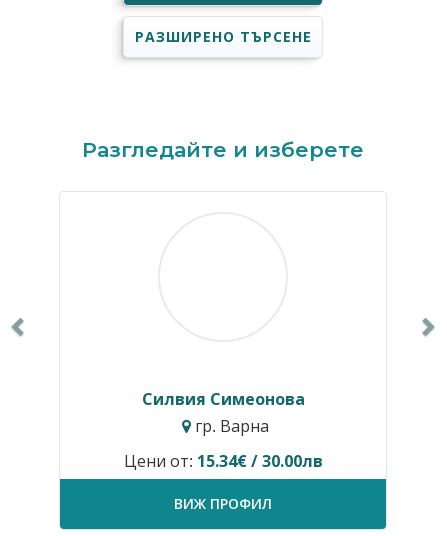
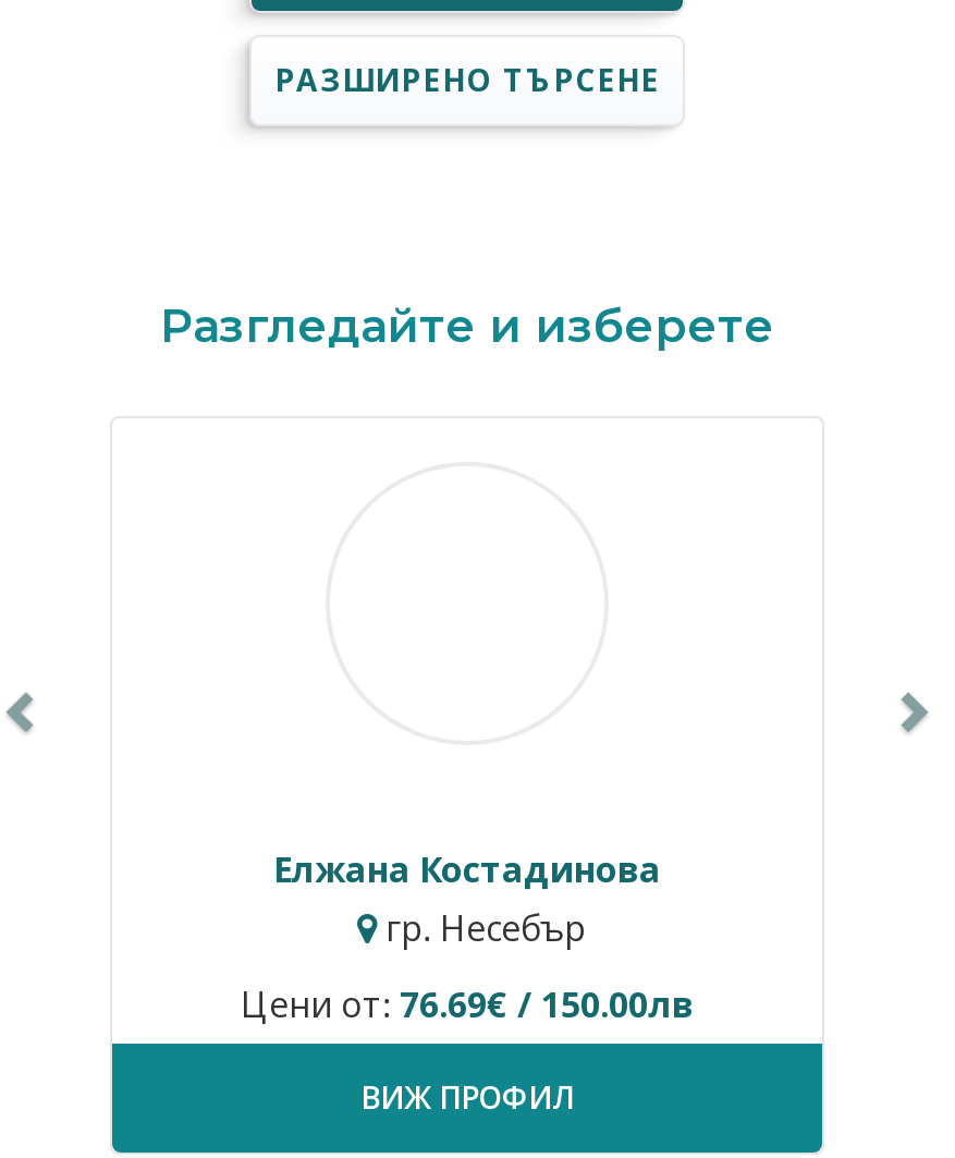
- Силвия Симеонова
- гр. Варна
+ Елжана Костадинова
+ гр. Несебър

- Цени от: 15.34€ / 30.00лв
+ Цени от: 76.69€ / 150.00лв
